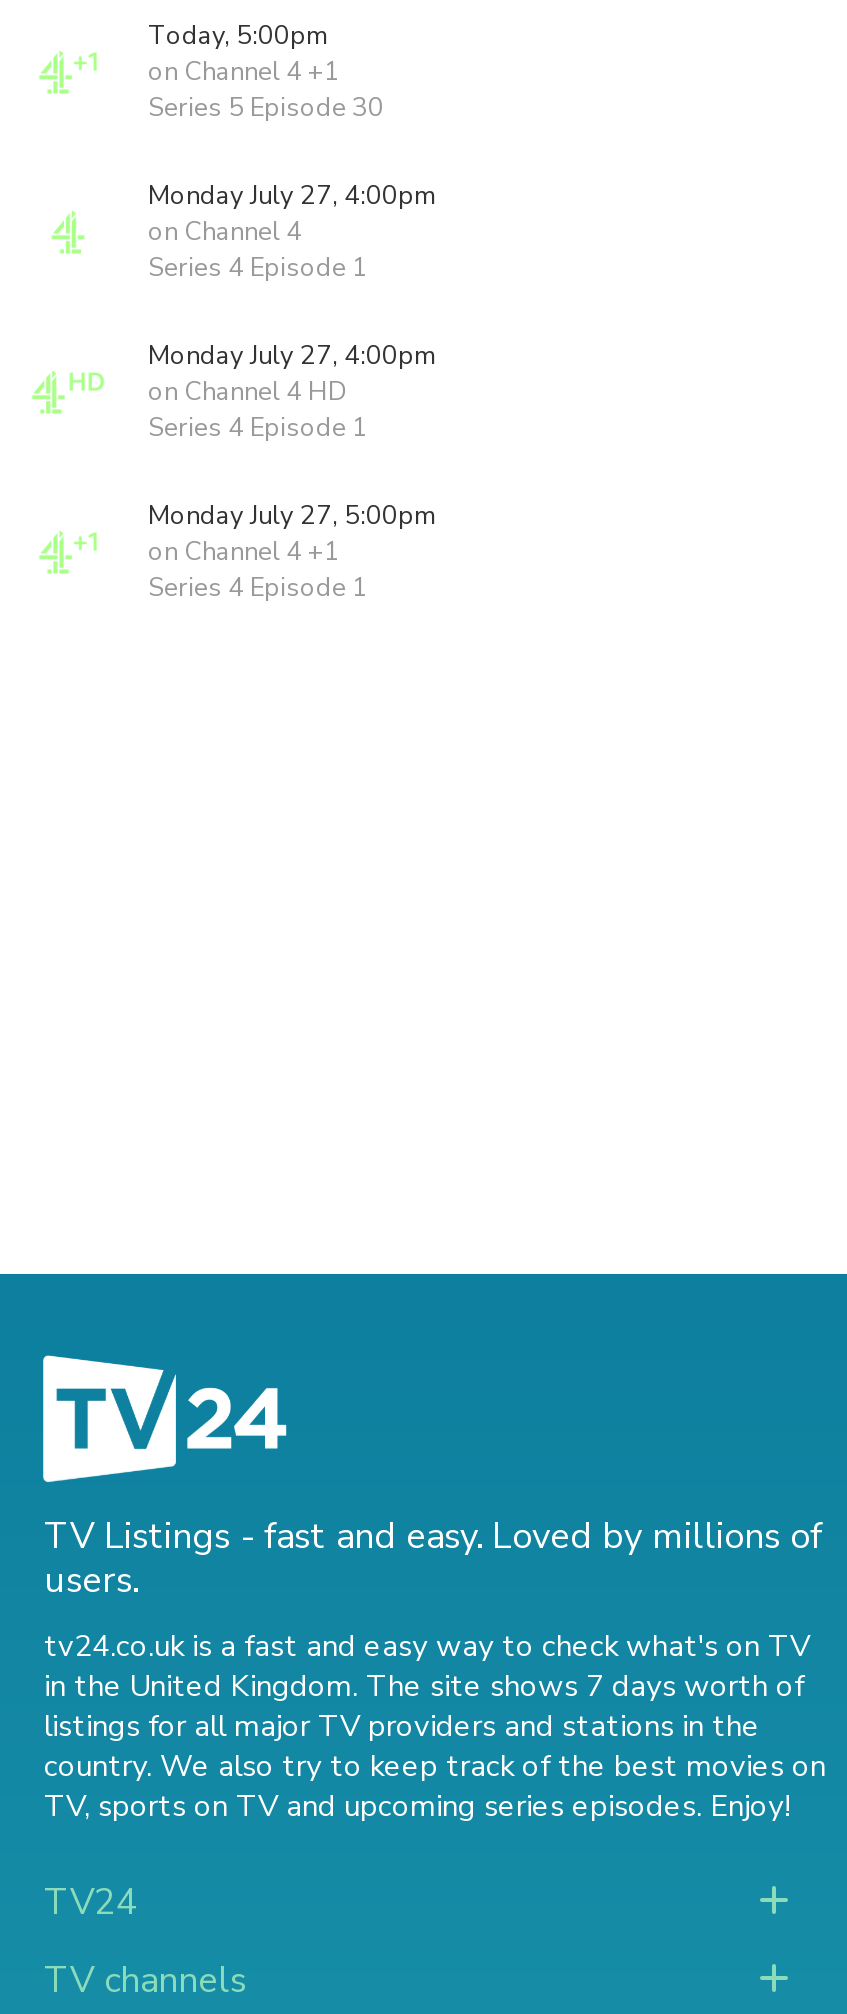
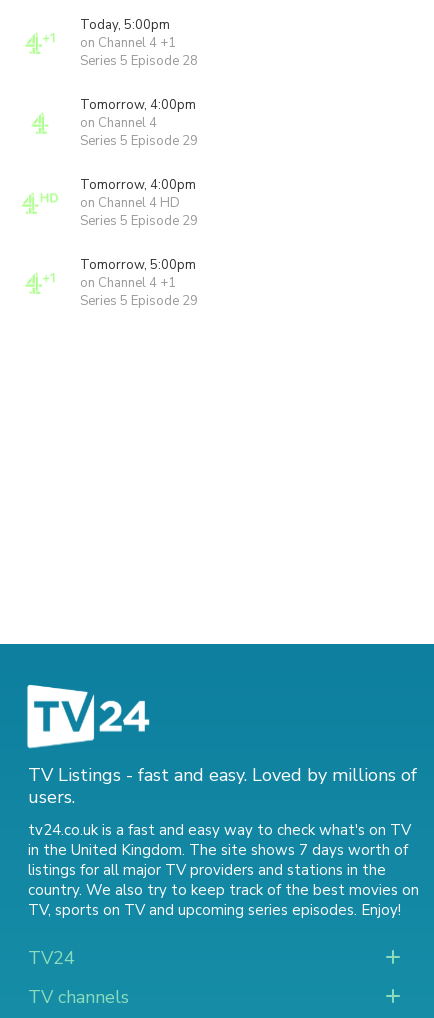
- Series 5 Episode 30
+ Series 5 Episode 28

- Monday July 27, 4:00pm
+ Tomorrow, 4:00pm

- Series 4 Episode 1
+ Series 5 Episode 29

- Monday July 27, 4:00pm
+ Tomorrow, 4:00pm

- Series 4 Episode 1
+ Series 5 Episode 29

- Monday July 27, 5:00pm
+ Tomorrow, 5:00pm

- Series 4 Episode 1
+ Series 5 Episode 29
